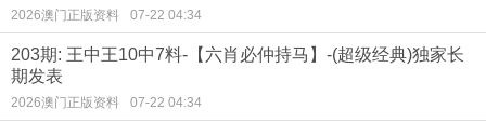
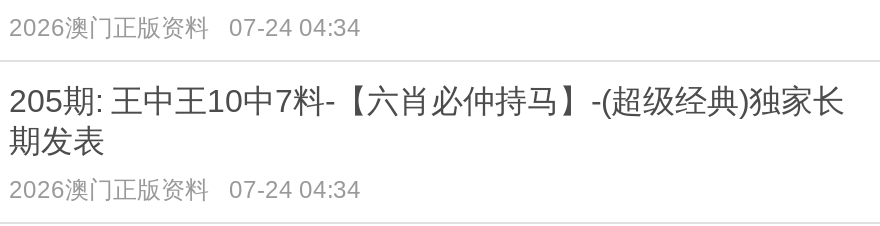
- 2026澳门正版资料 07-22 04:34
+ 2026澳门正版资料 07-24 04:34

- 203期: 王中王10中7料-【六肖必仲持马】-(超级经典)独家长
+ 205期: 王中王10中7料-【六肖必仲持马】-(超级经典)独家长

- 2026澳门正版资料 07-22 04:34
+ 2026澳门正版资料 07-24 04:34
